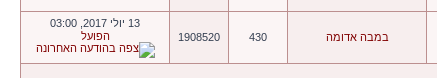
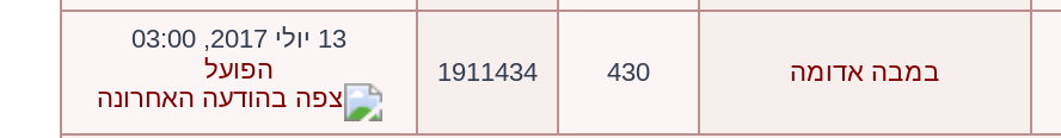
- 1908520
+ 1911434
